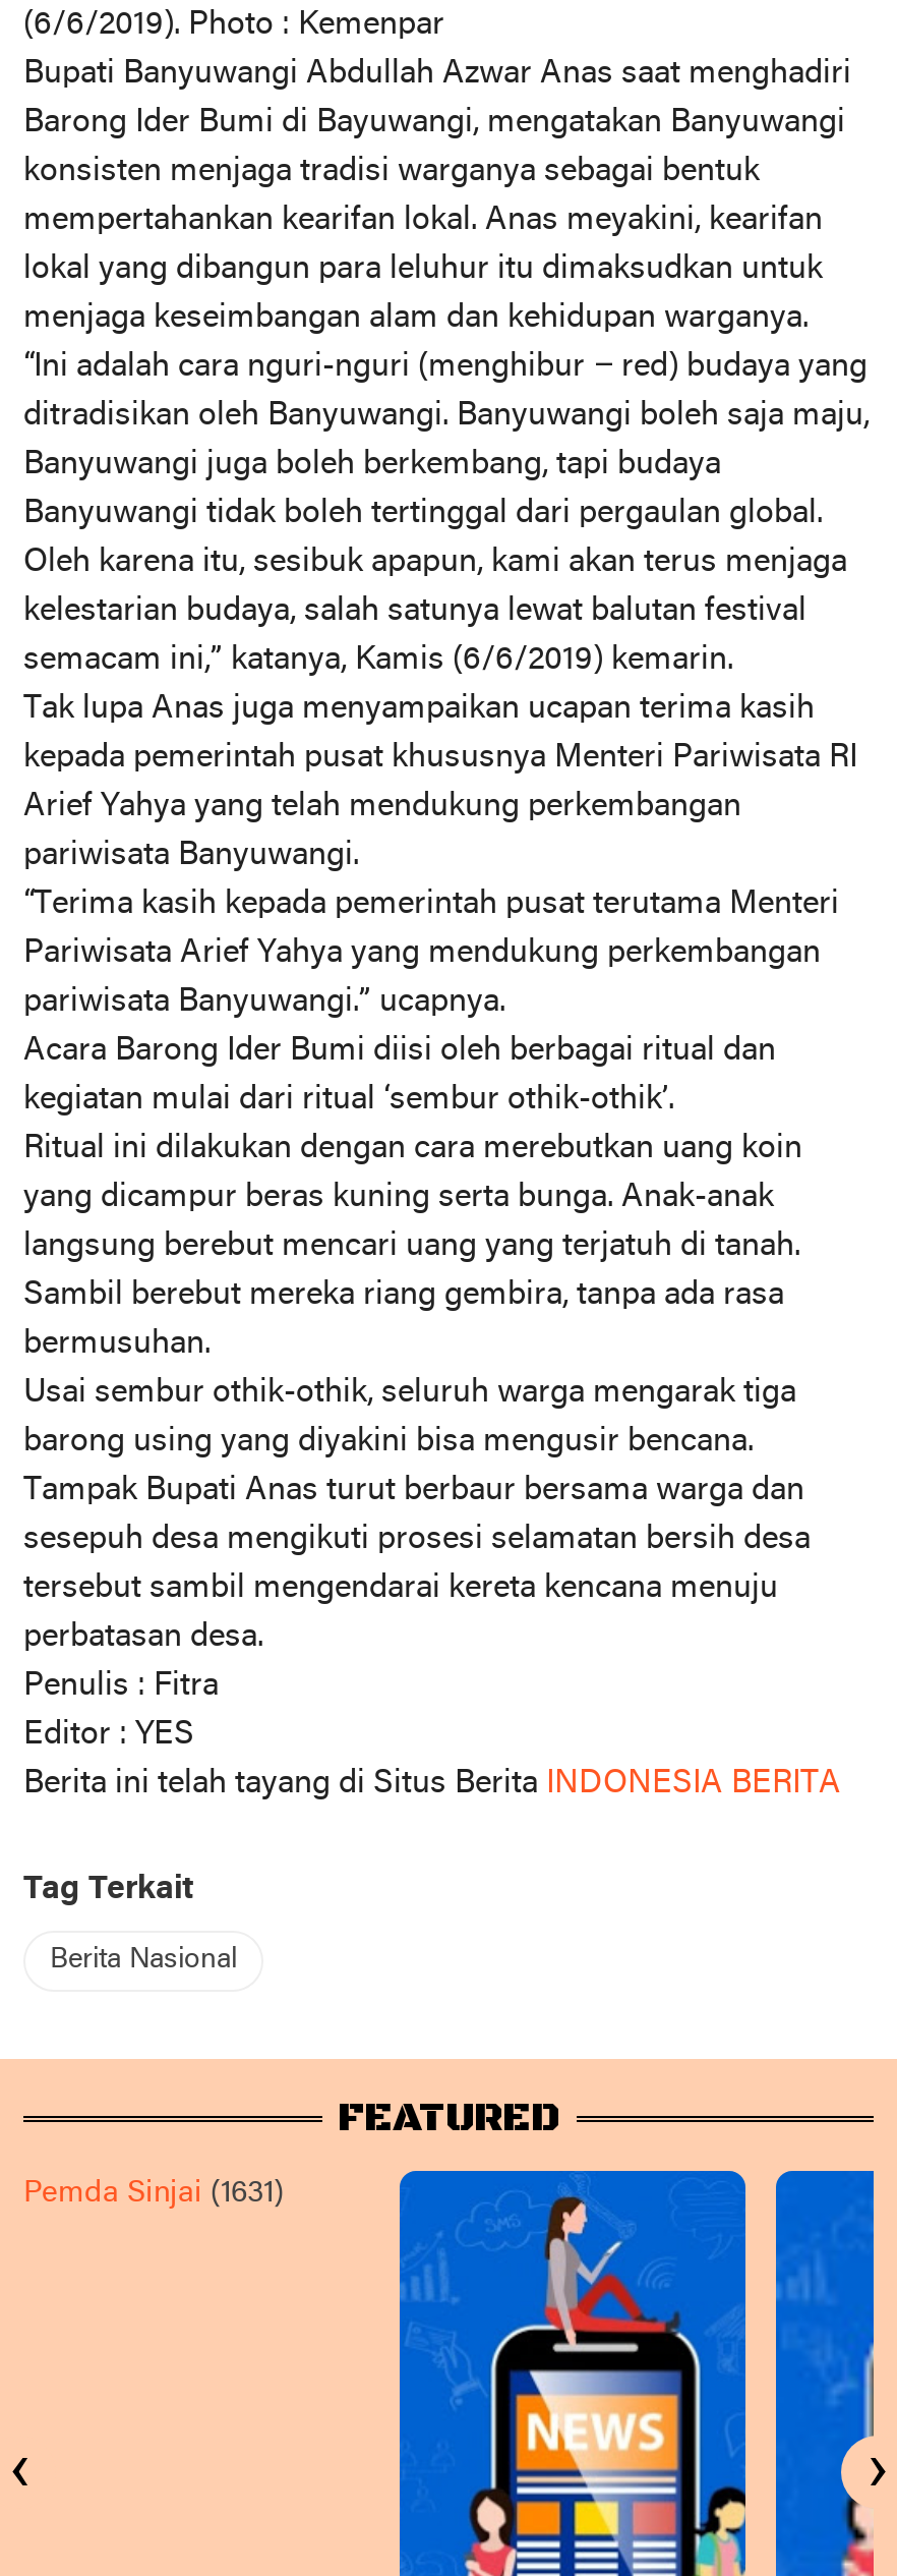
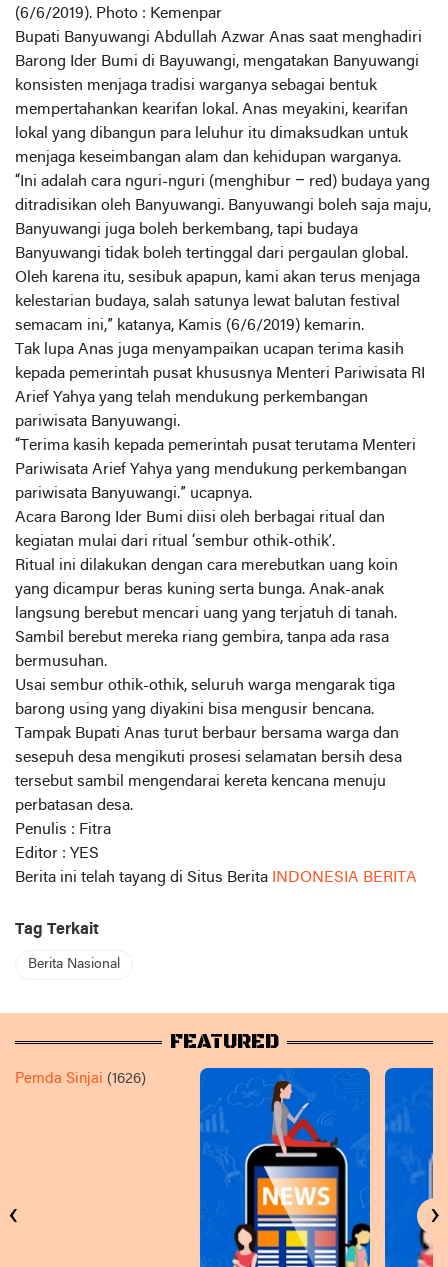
- Pemda Sinjai (1631)
+ Pemda Sinjai (1626)
